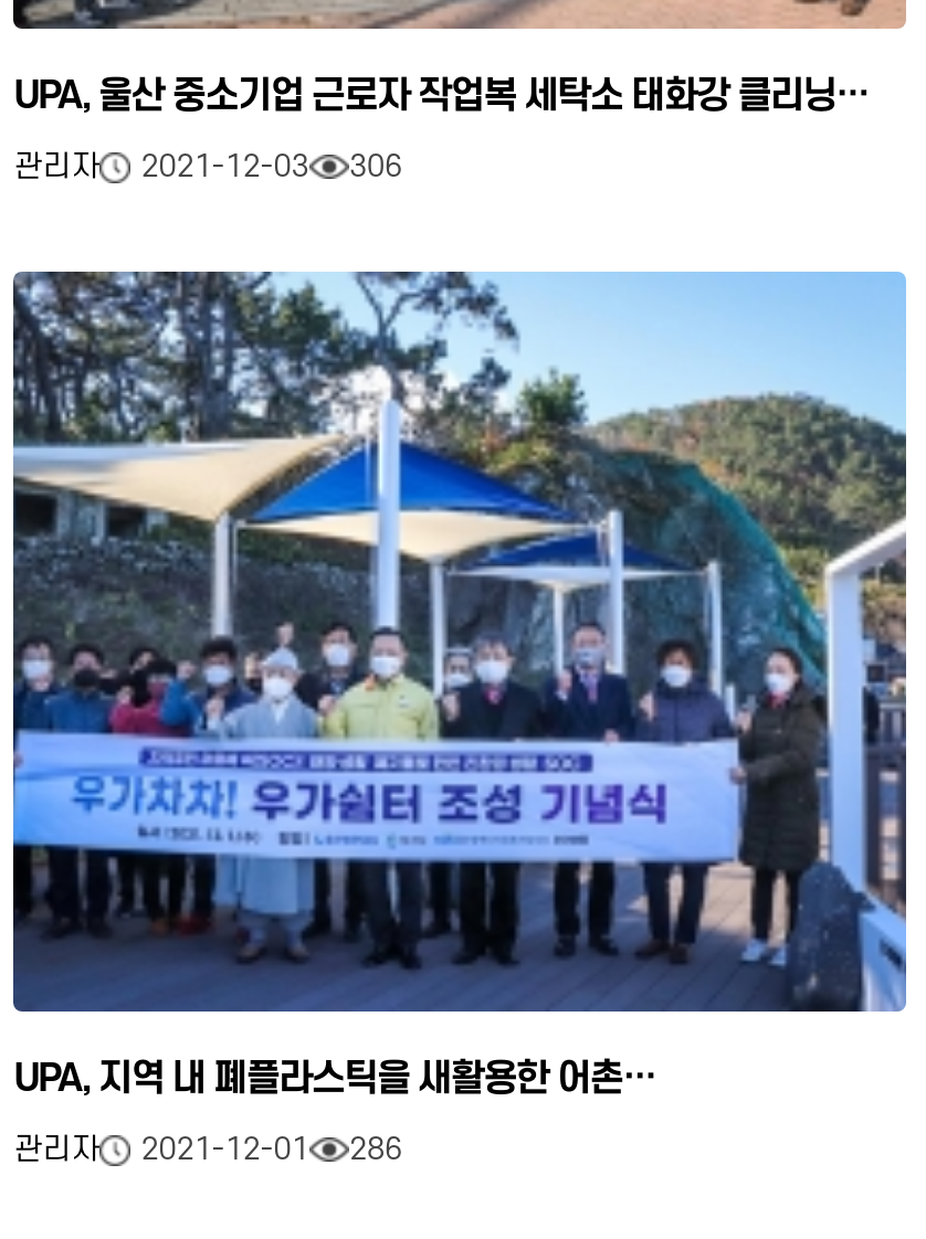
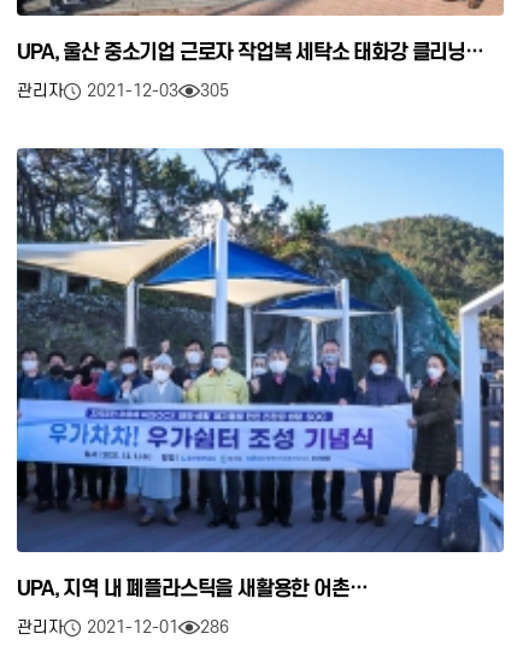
- 관리자 2021-12-03 306
+ 관리자 2021-12-03 305
